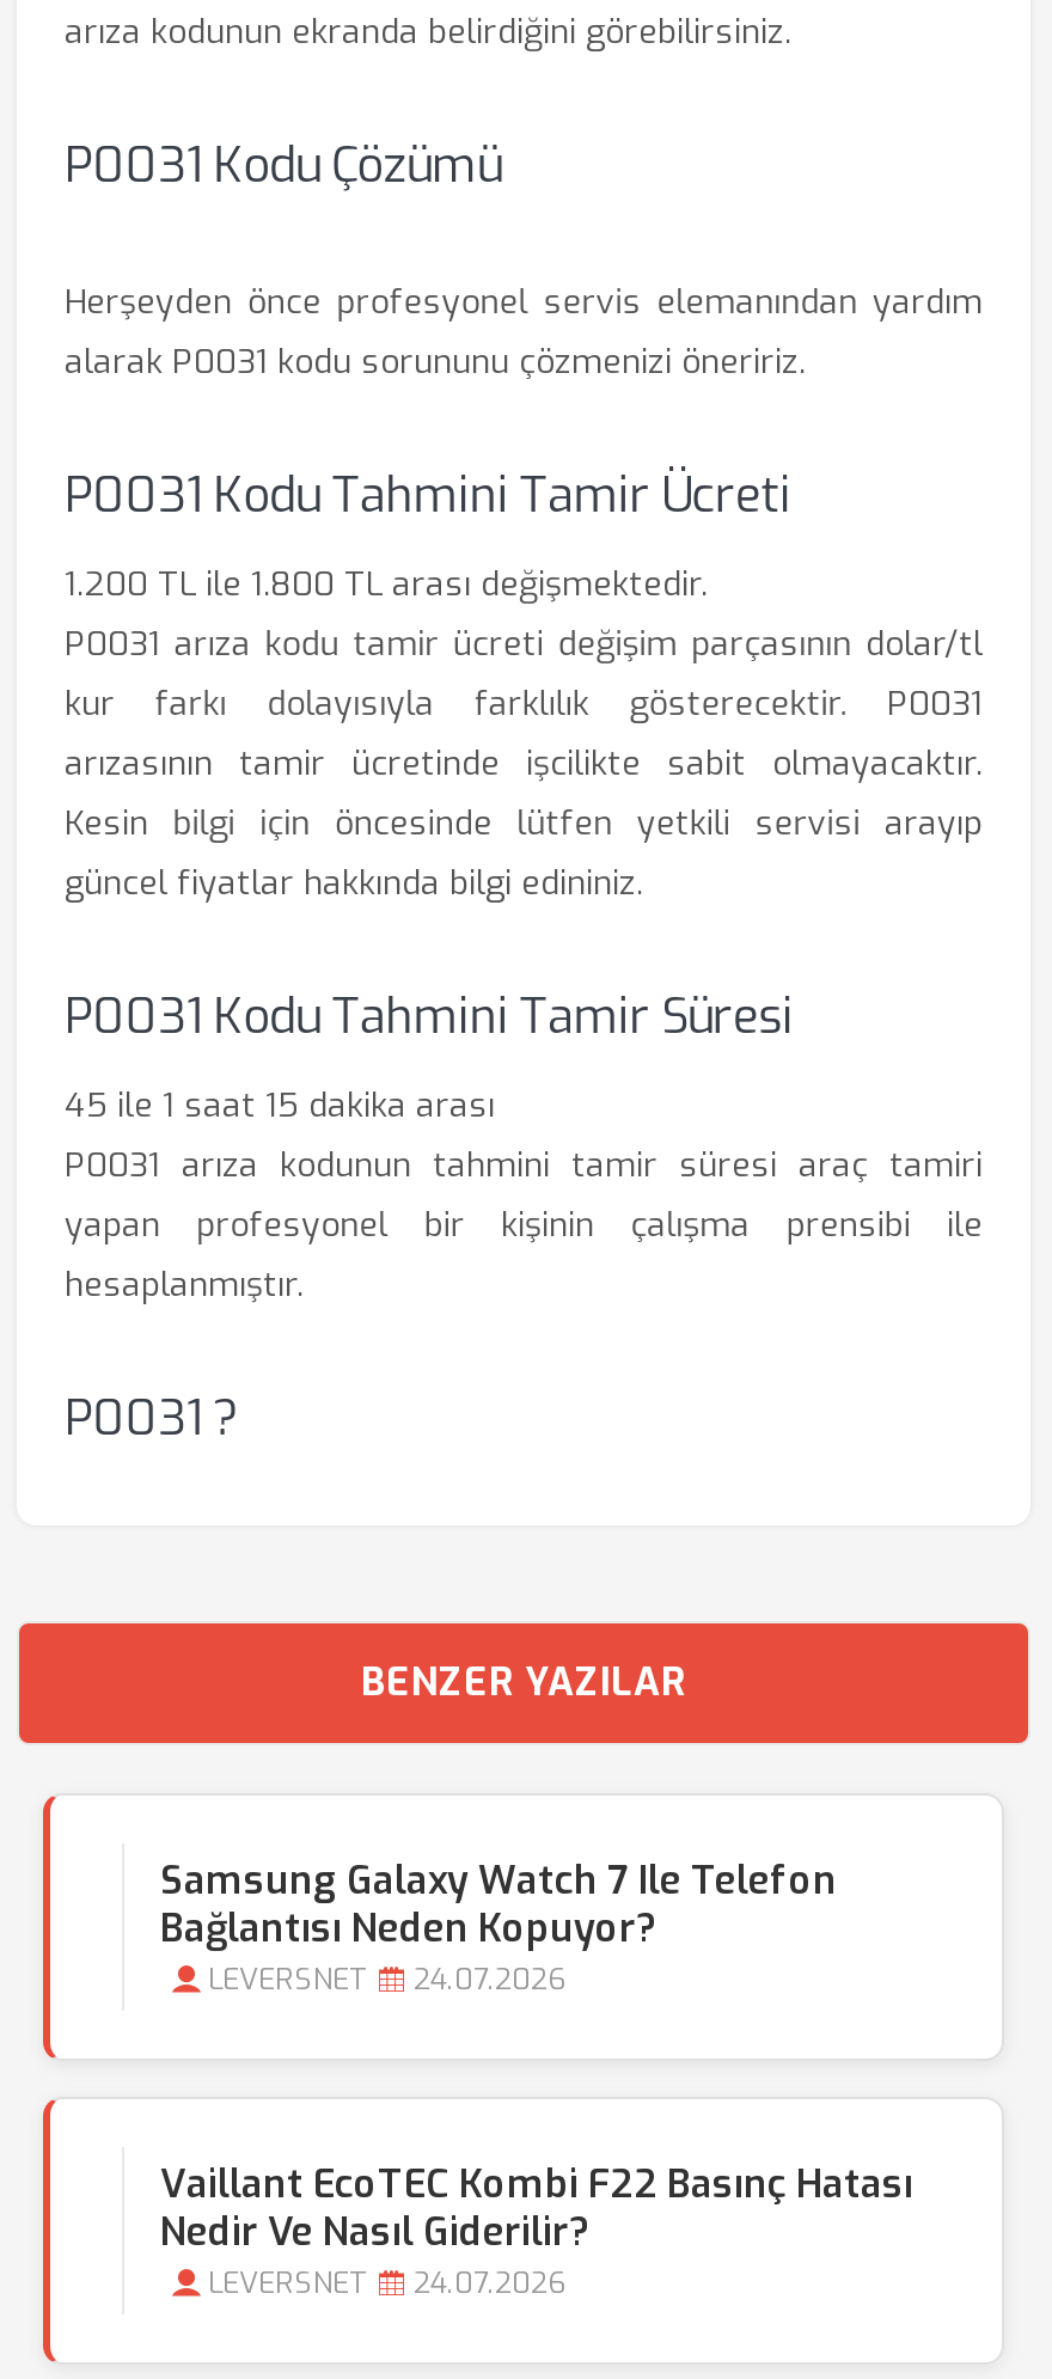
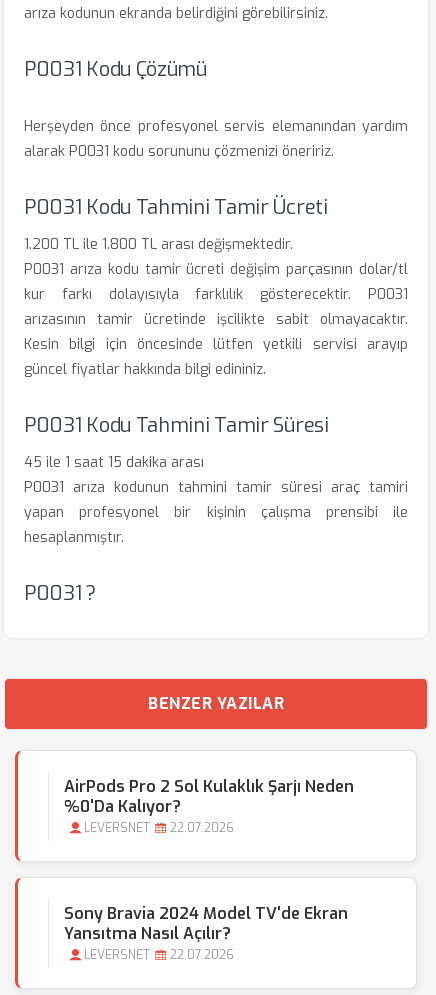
- Samsung Galaxy Watch 7 Ile Telefon
- Bağlantısı Neden Kopuyor?
+ AirPods Pro 2 Sol Kulaklık Şarjı Neden
+ %0'da Kalıyor?

- LEVERSNET 24.07.2026
+ LEVERSNET 22.07.2026

- Vaillant EcoTEC Kombi F22 Basınç Hatası
- Nedir Ve Nasıl Giderilir?
+ Sony Bravia 2024 Model TV'de Ekran
+ Yansıtma Nasıl Açılır?

- LEVERSNET 24.07.2026
+ LEVERSNET 22.07.2026
